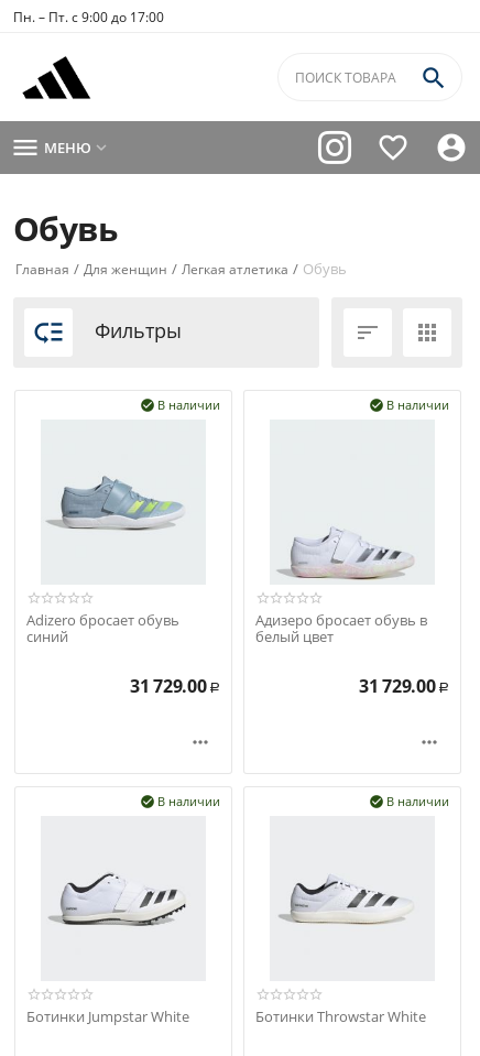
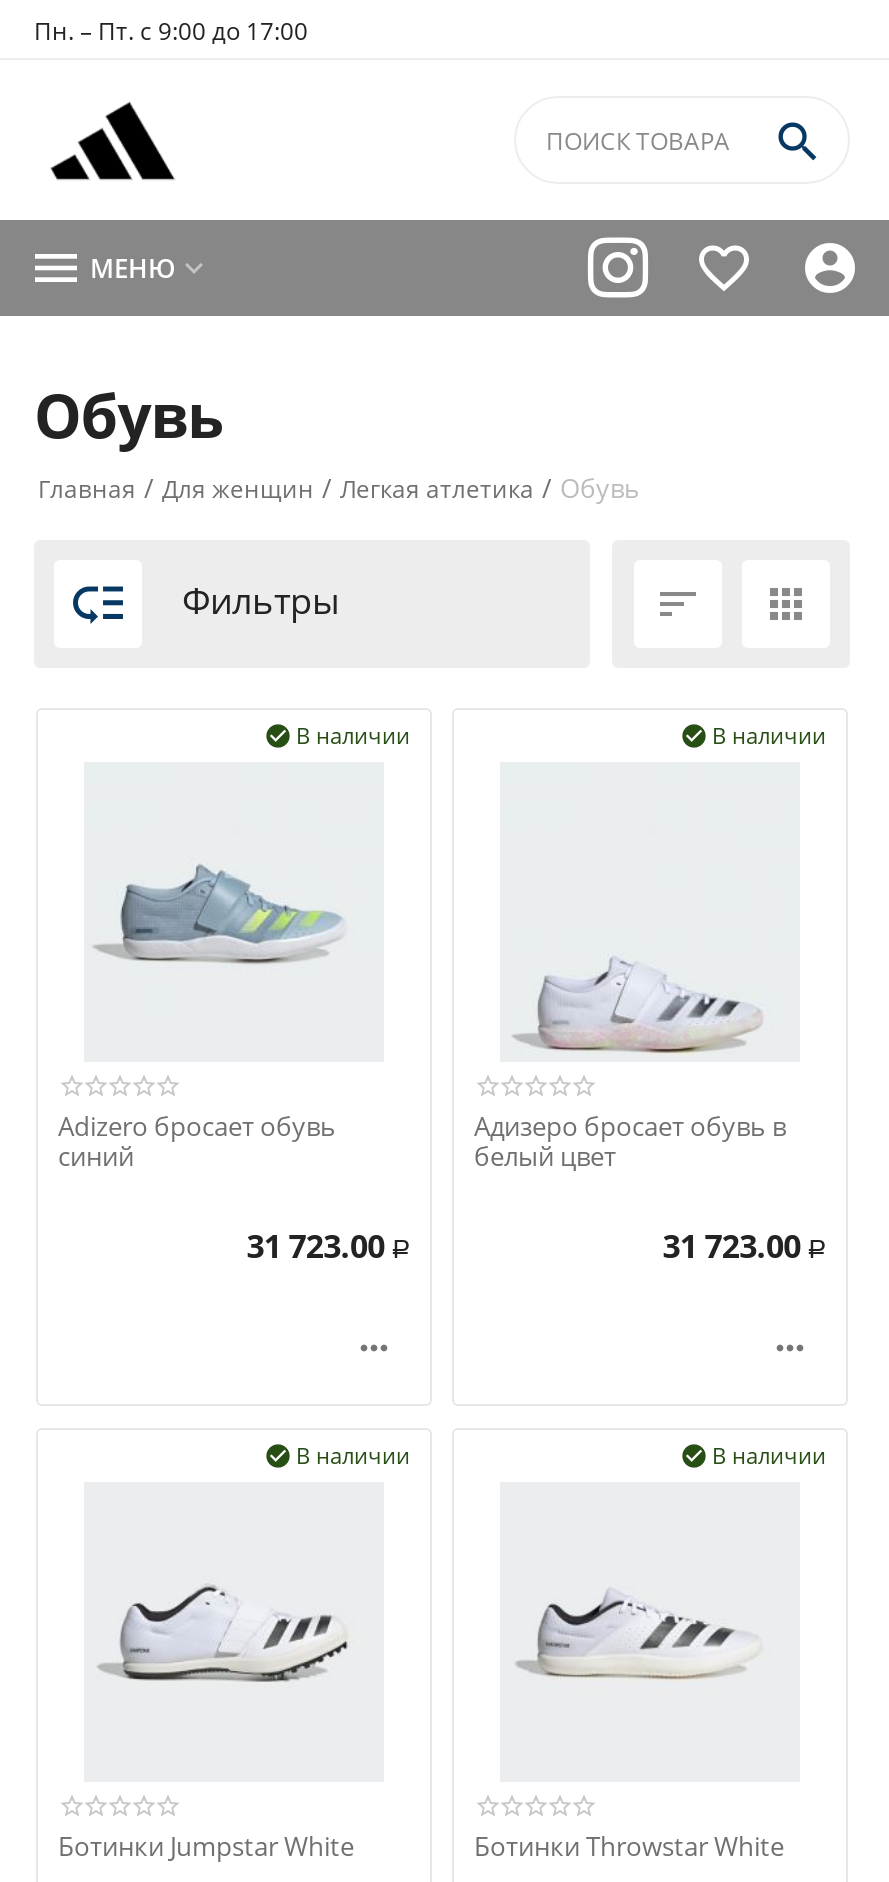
- 31 729.00 Р
+ 31 723.00 Р

- 31 729.00 Р
+ 31 723.00 Р
